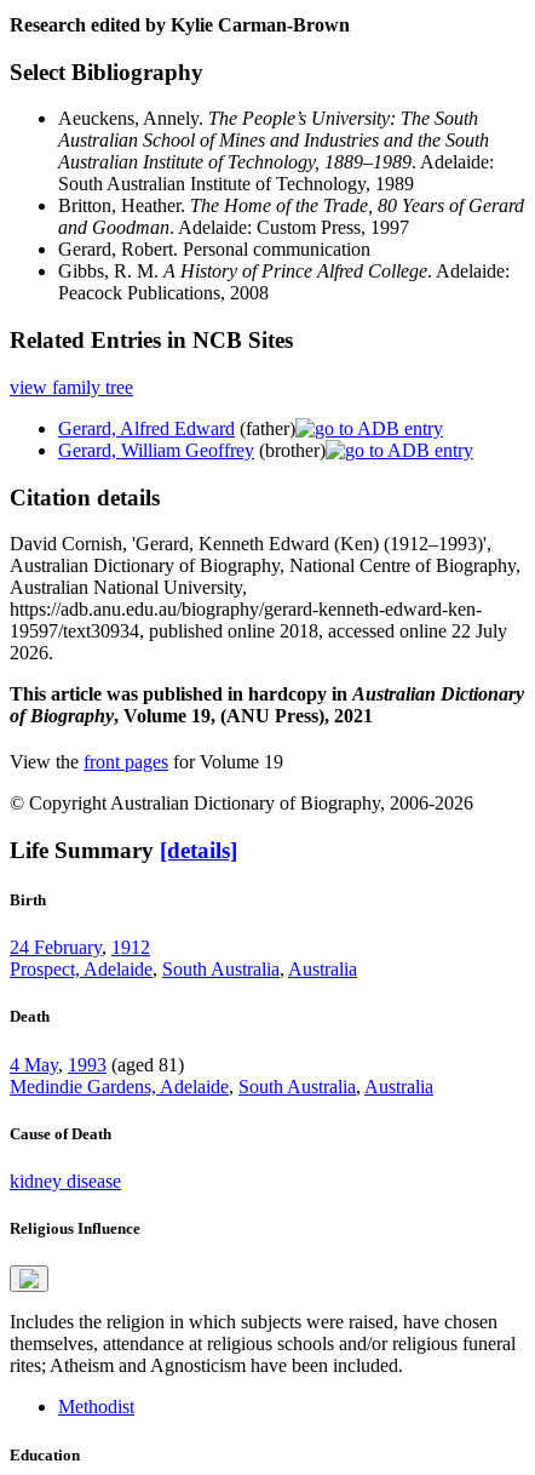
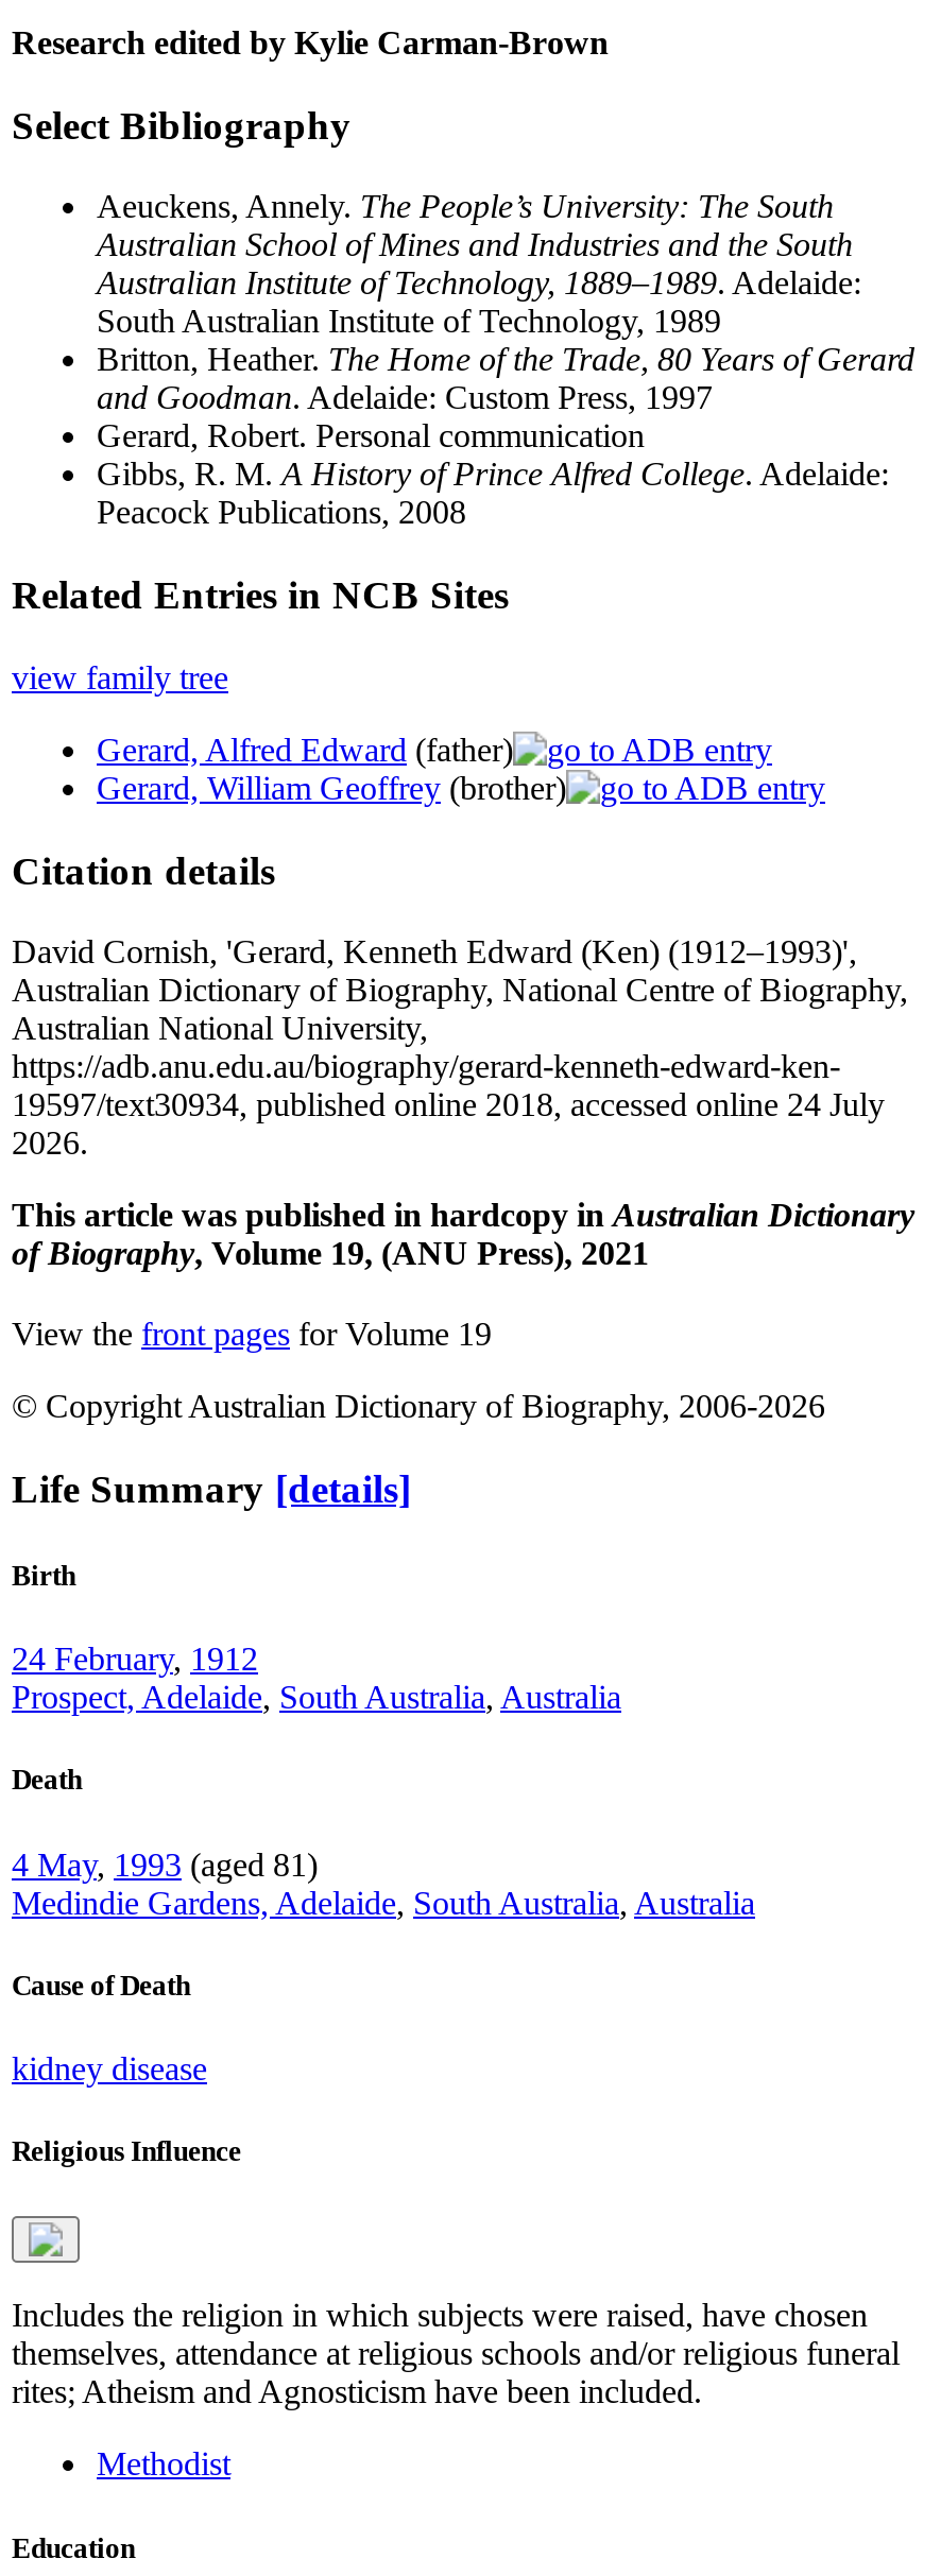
- 19597/text30934, published online 2018, accessed online 22 July
+ 19597/text30934, published online 2018, accessed online 24 July
